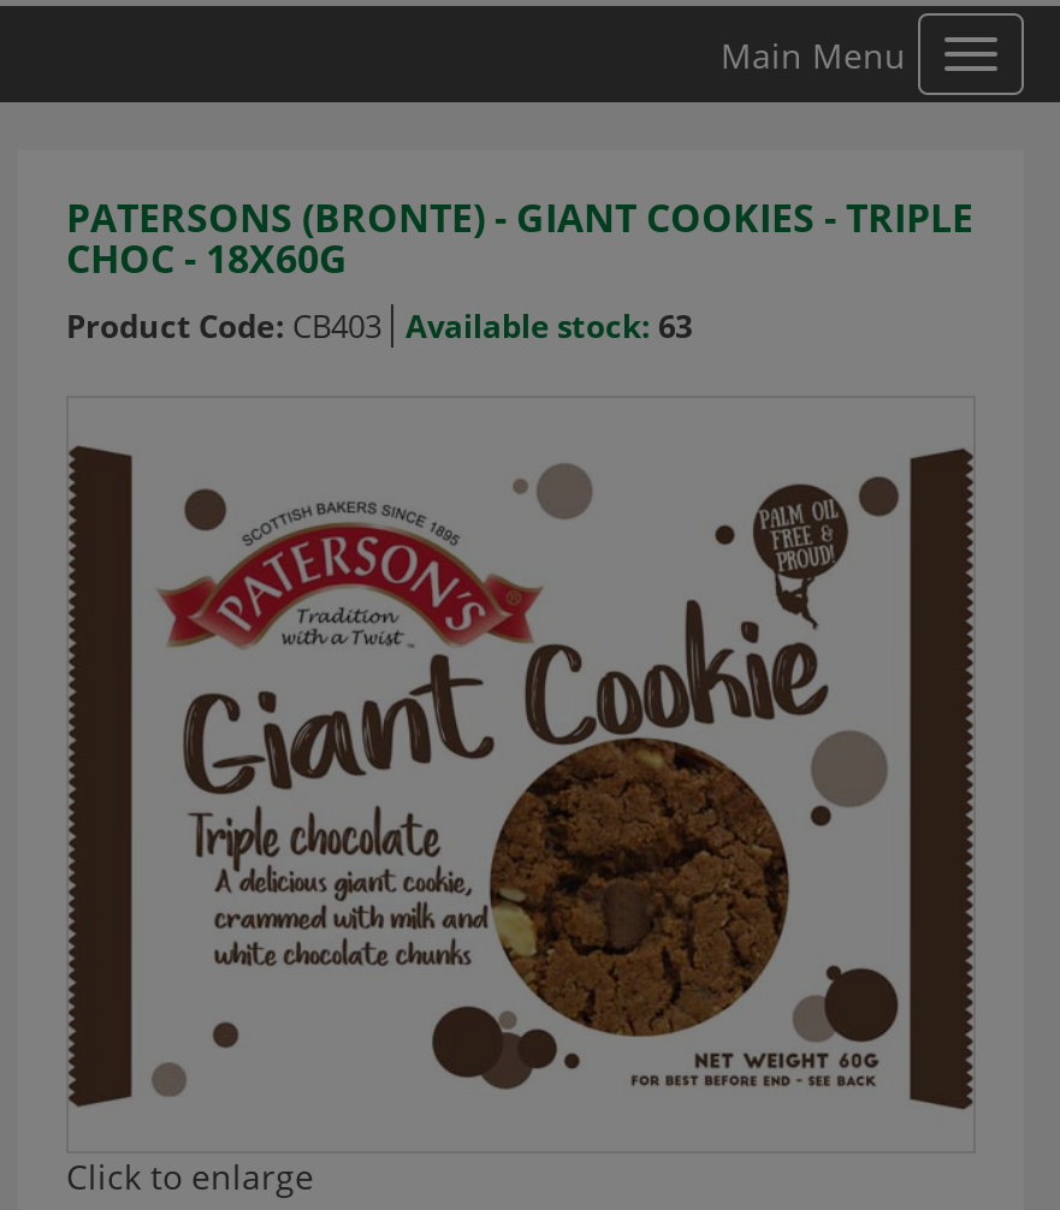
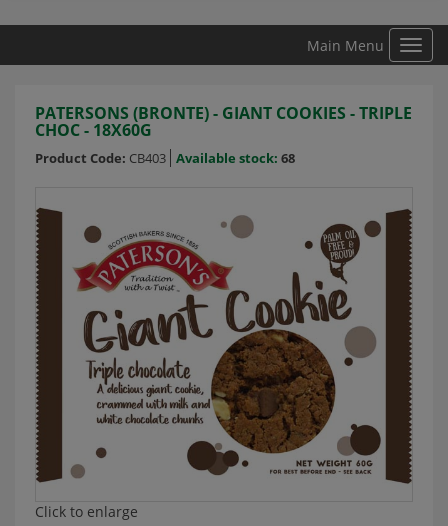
- Product Code: CB403 Available stock: 63
+ Product Code: CB403 Available stock: 68
